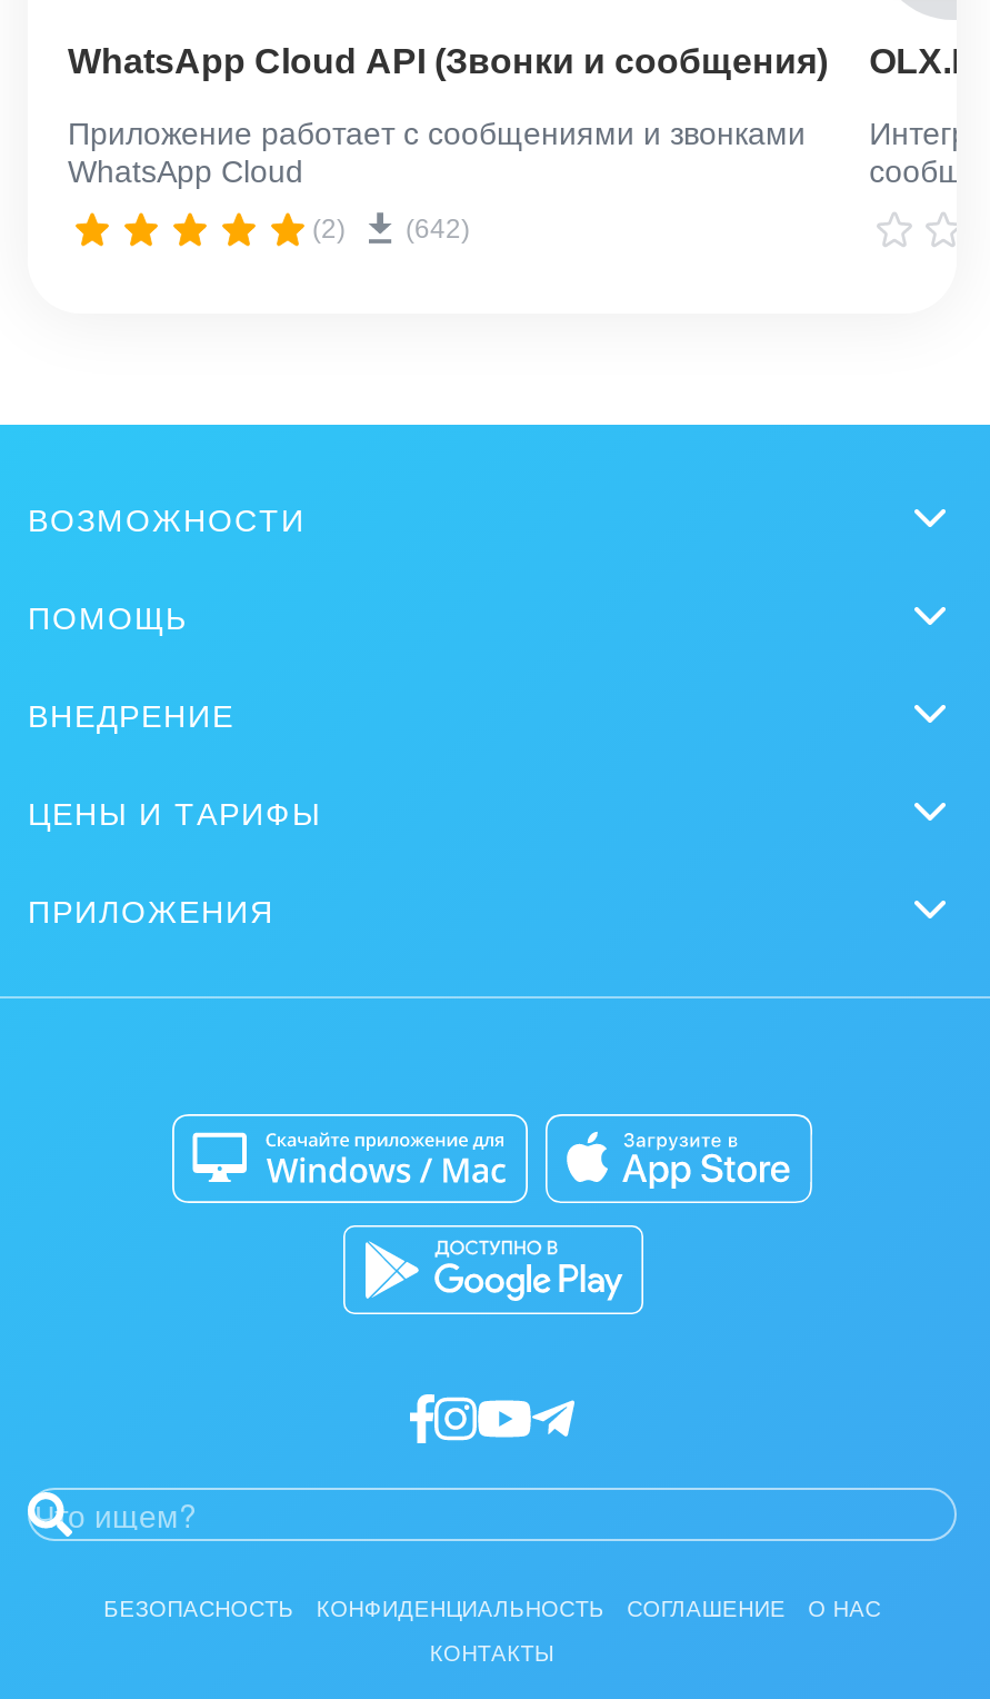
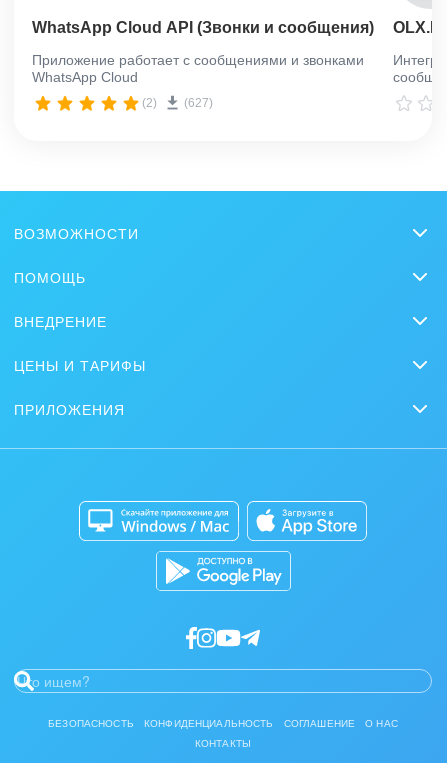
- (2) (642)
+ (2) (627)
